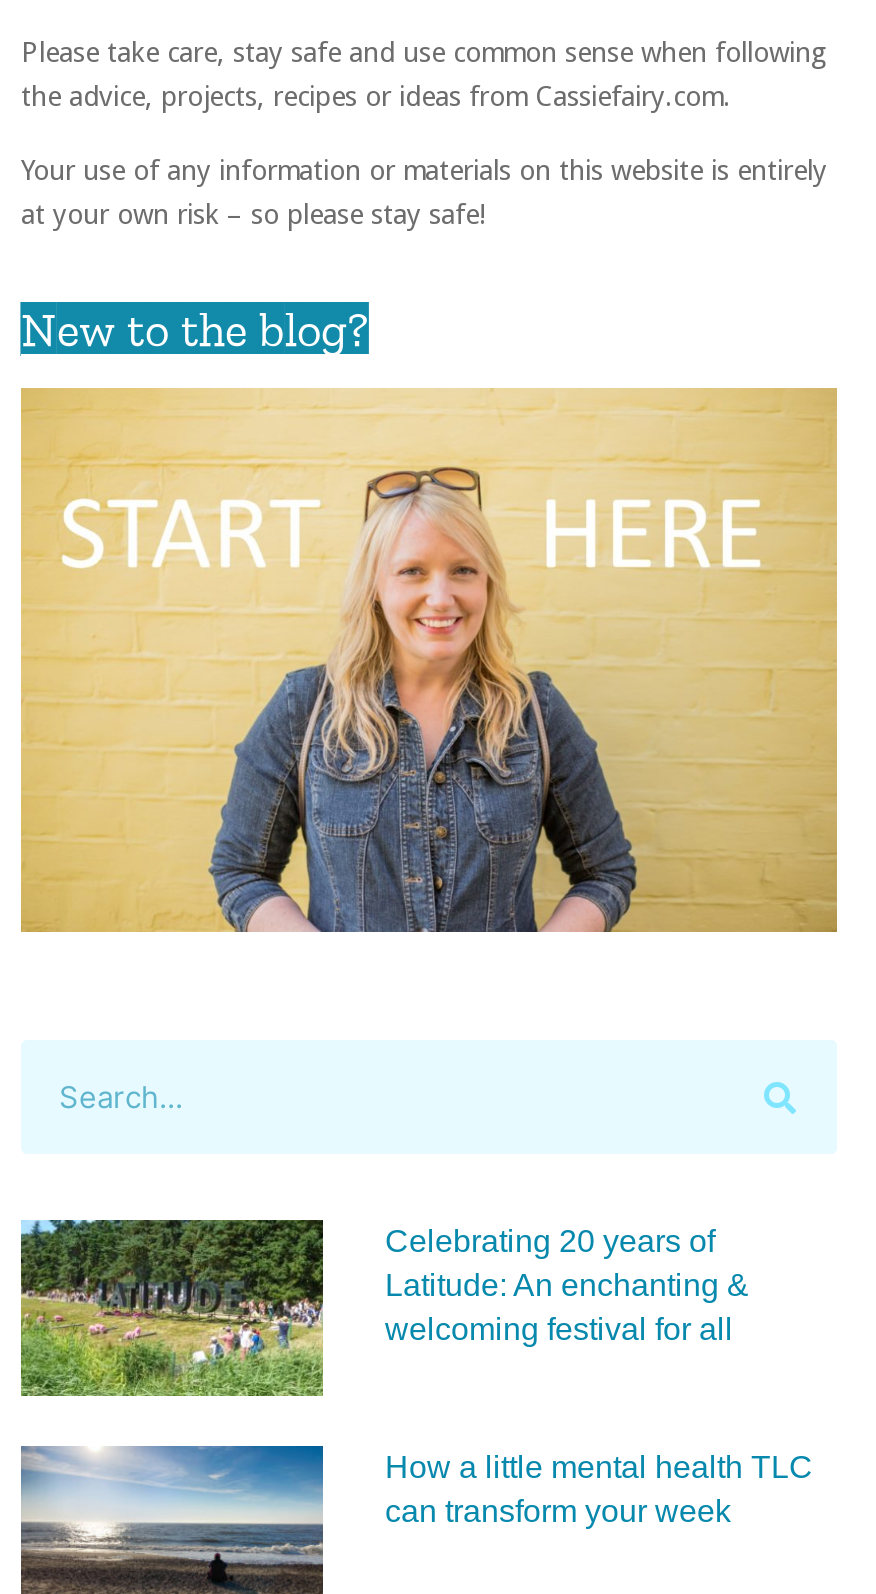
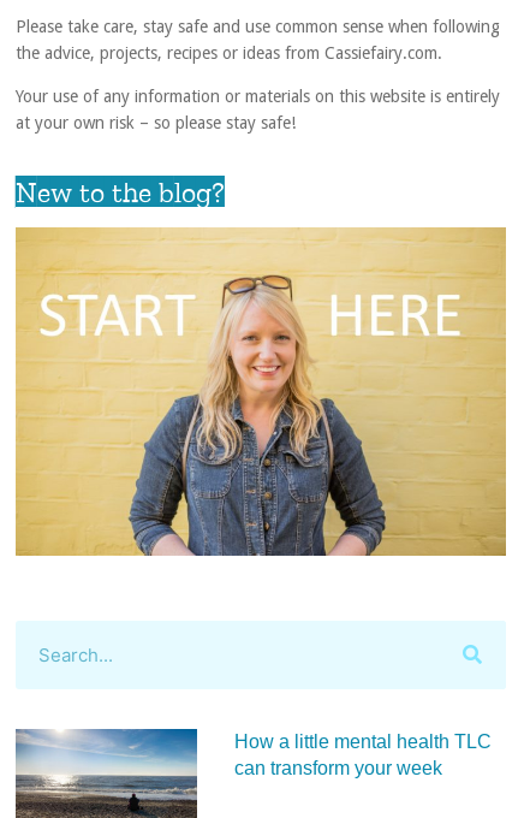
- [image]
- Celebrating 20 years of
- Latitude: An enchanting &
- welcoming festival for all
